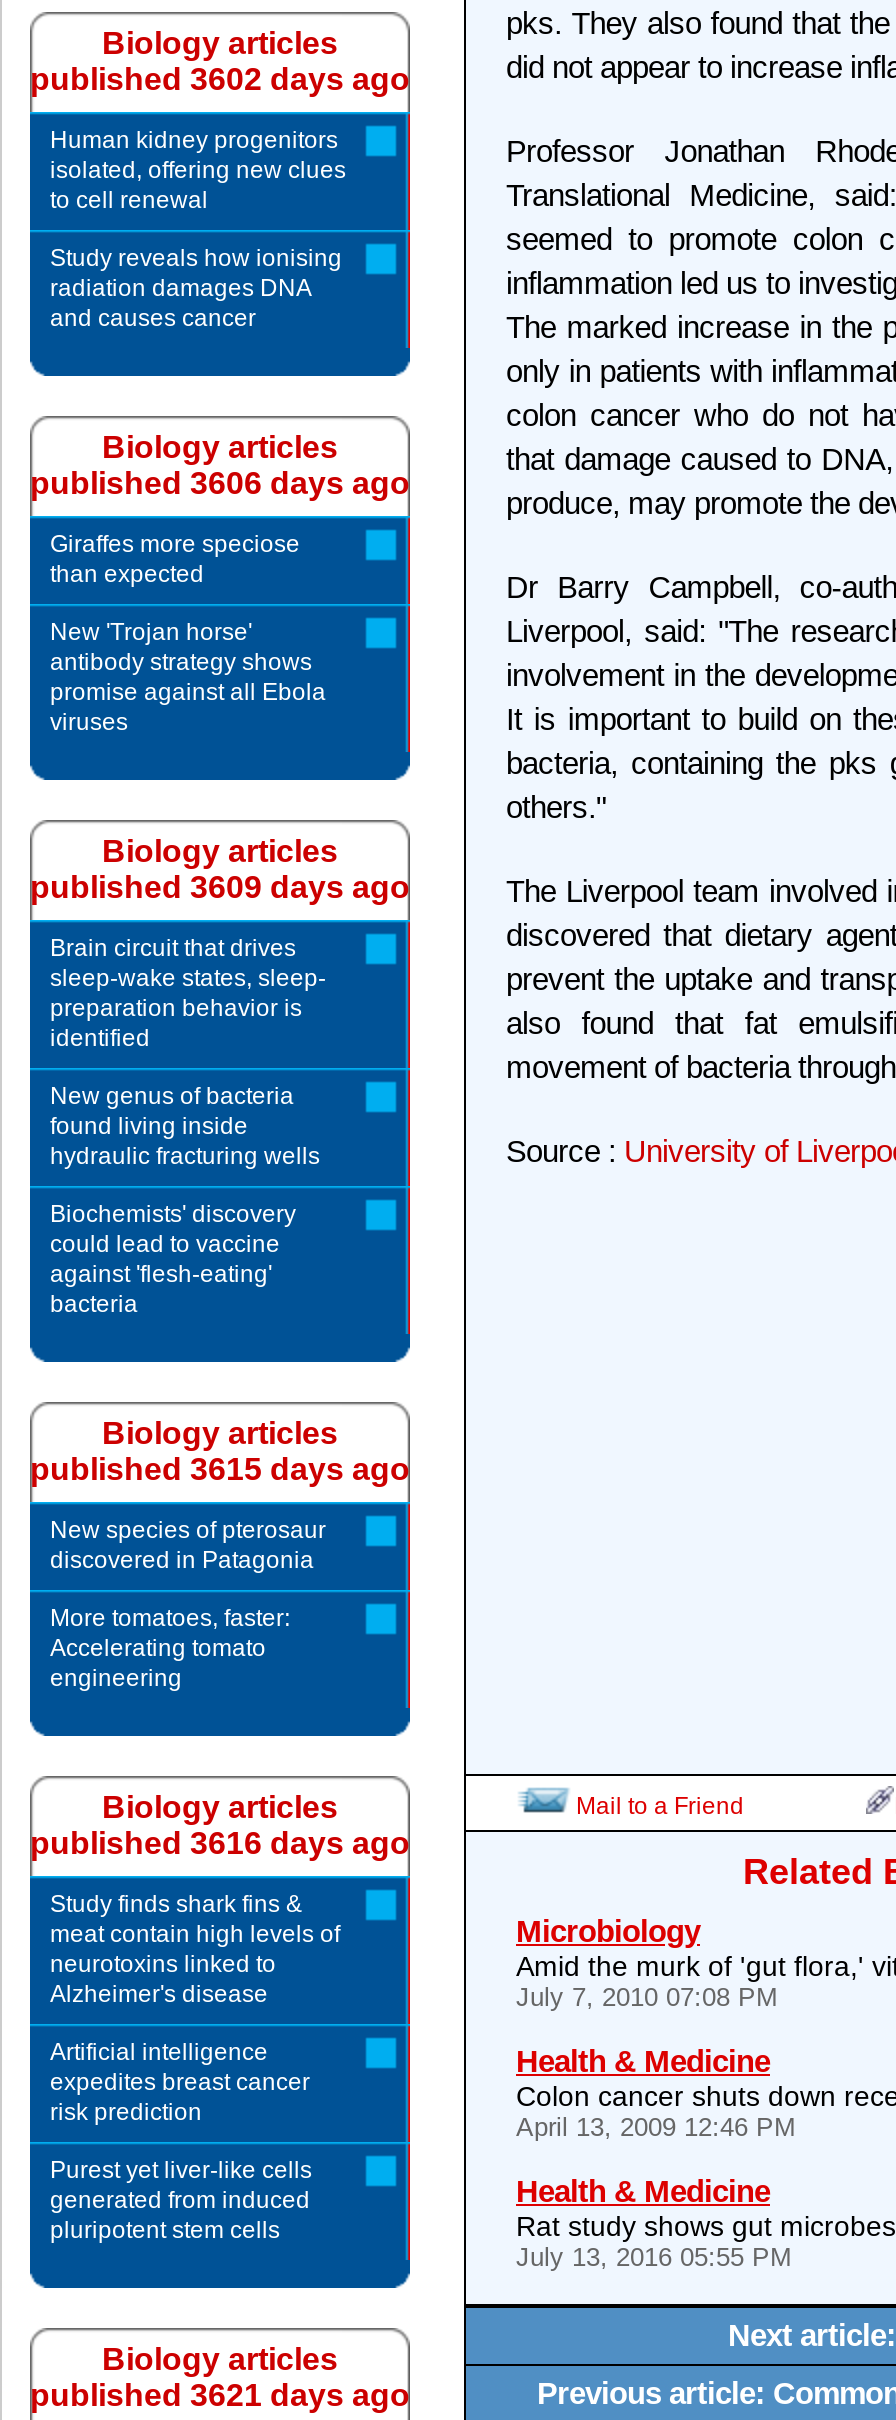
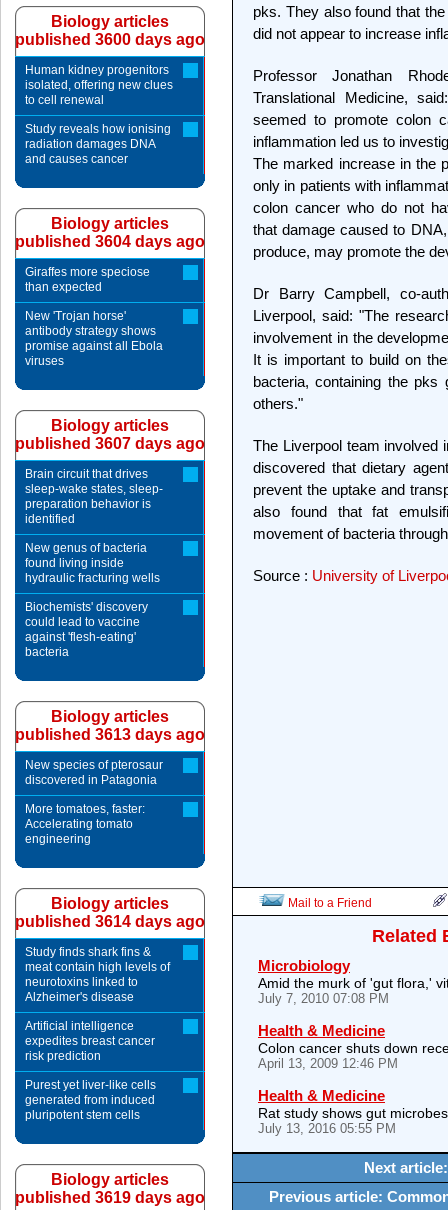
- published 3602 days ago
+ published 3600 days ago

- published 3606 days ago
+ published 3604 days ago

- published 3609 days ago
+ published 3607 days ago

- published 3615 days ago
+ published 3613 days ago

- published 3616 days ago
+ published 3614 days ago

- published 3621 days ago
+ published 3619 days ago
